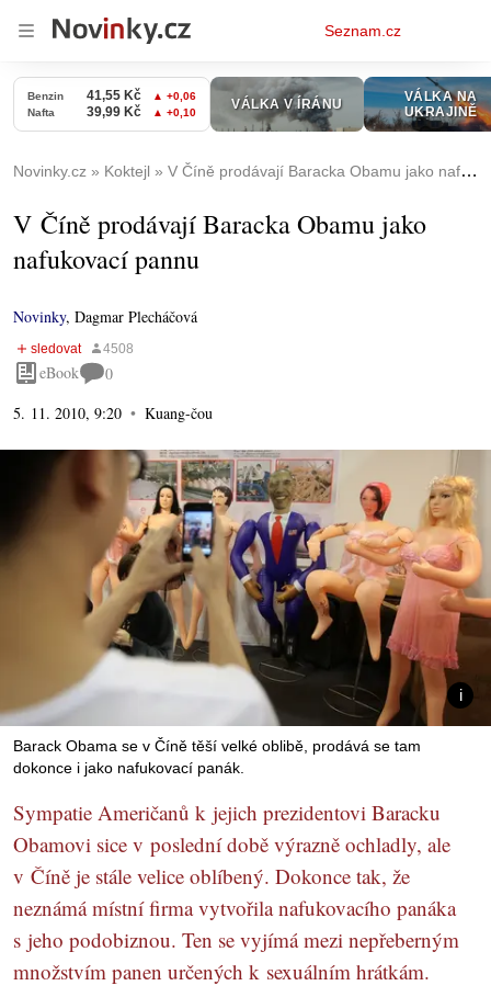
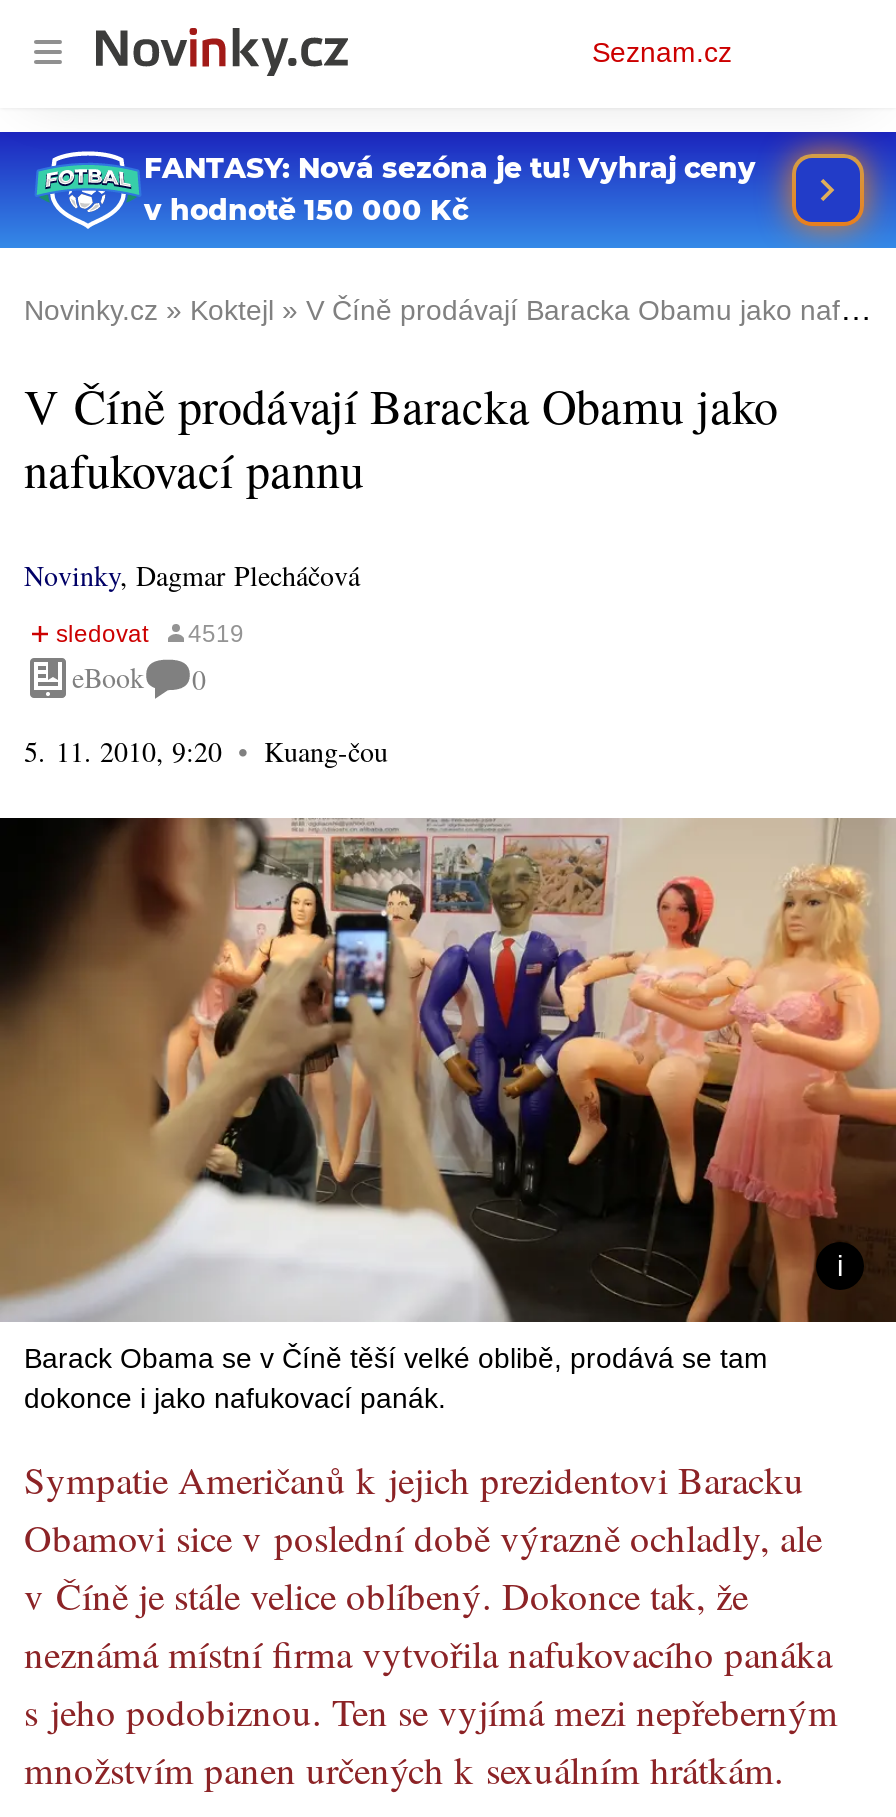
- [image]
+ [image]
